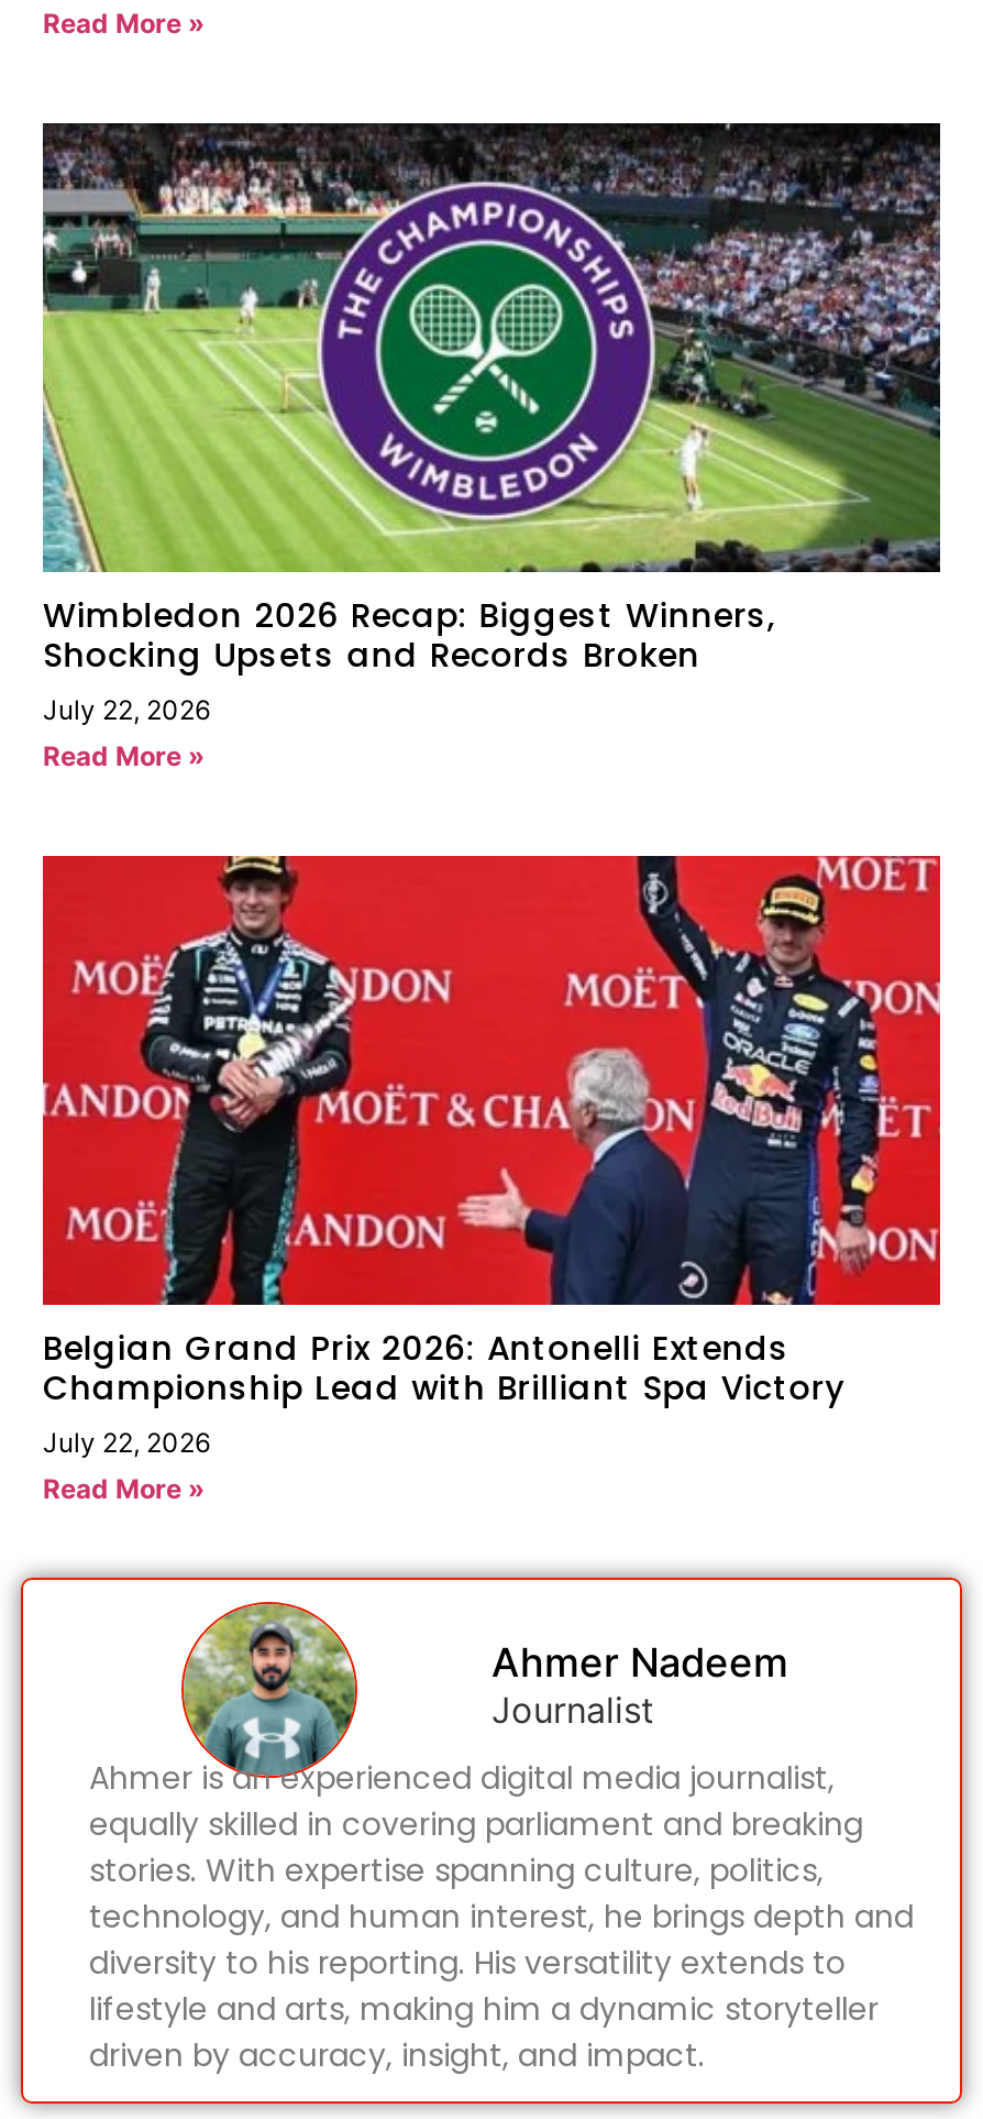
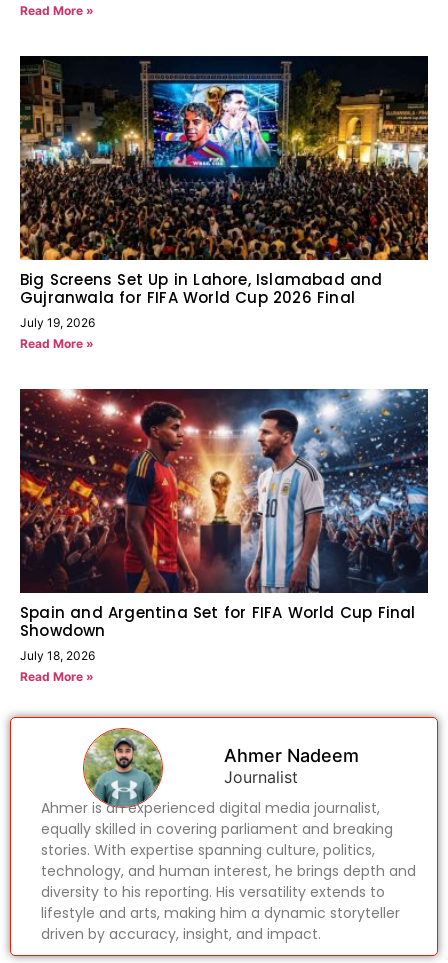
- [image]
- Wimbledon 2026 Recap: Biggest Winners,
- Shocking Upsets and Records Broken
- July 22, 2026
+ [image]
+ Big Screens Set Up in Lahore, Islamabad and
+ Gujranwala for FIFA World Cup 2026 Final
+ July 19, 2026

- [image]
- Belgian Grand Prix 2026: Antonelli Extends
- Championship Lead with Brilliant Spa Victory
- July 22, 2026
+ [image]
+ Spain and Argentina Set for FIFA World Cup Final
+ Showdown
+ July 18, 2026
